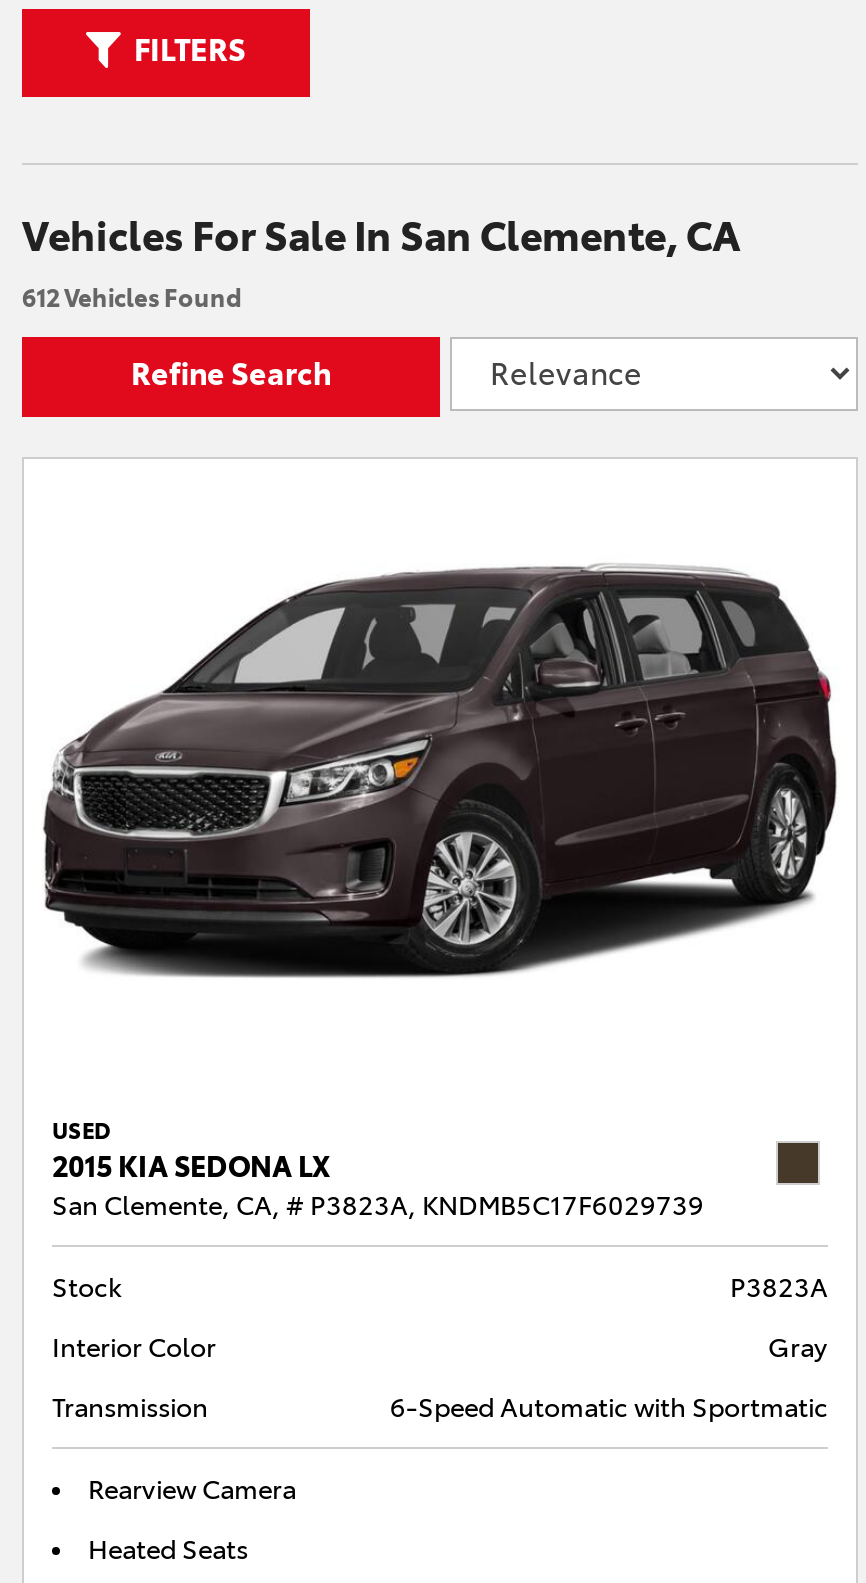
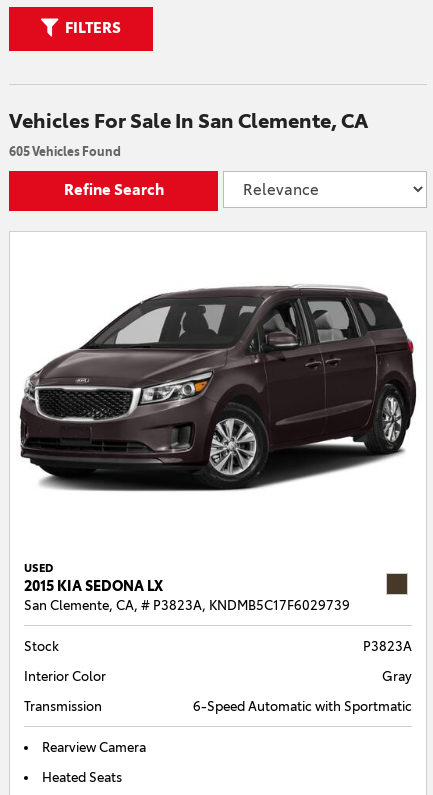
- 612 Vehicles Found
+ 605 Vehicles Found
